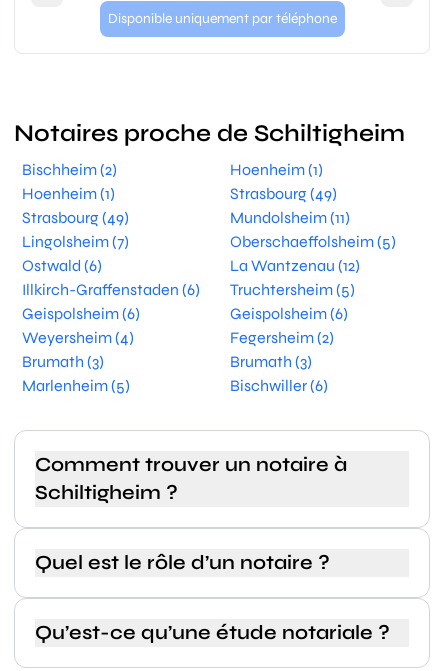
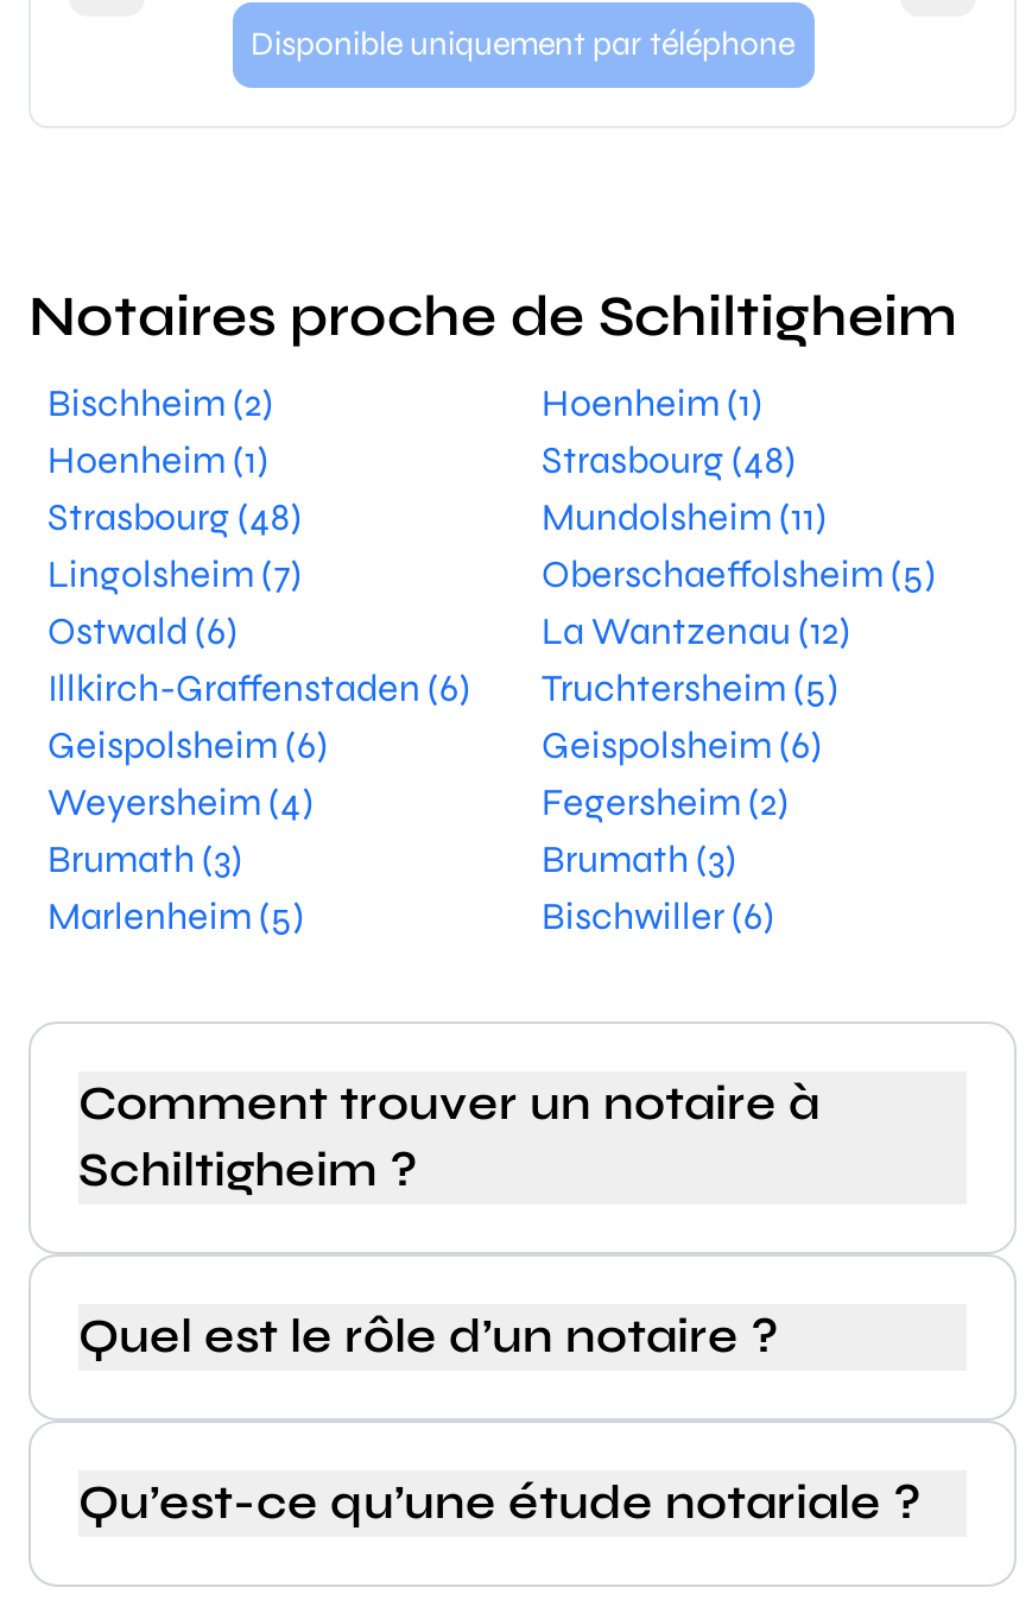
- Strasbourg (49)
+ Strasbourg (48)

- Strasbourg (49)
+ Strasbourg (48)
